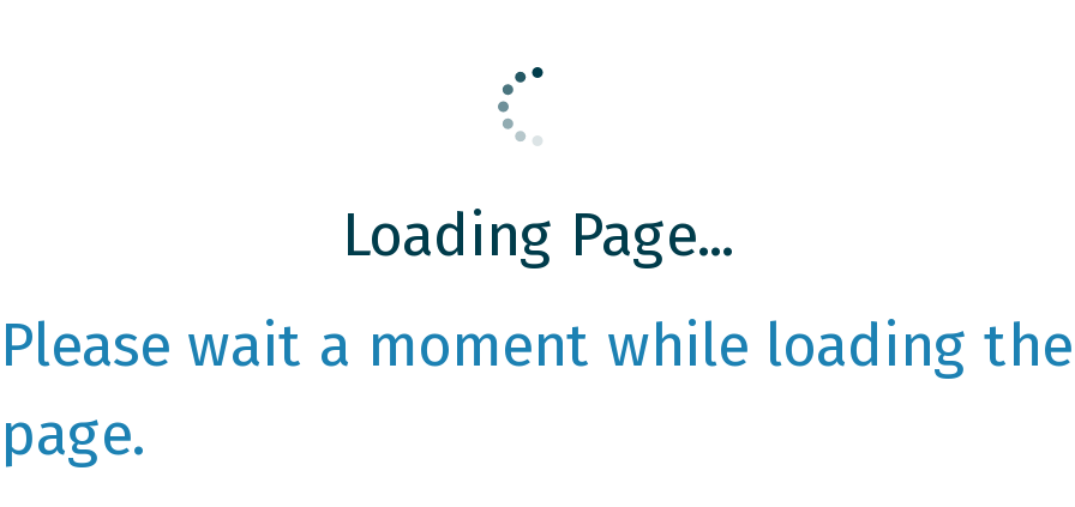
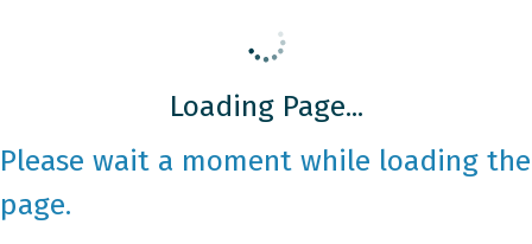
- [image]
+ [image]
